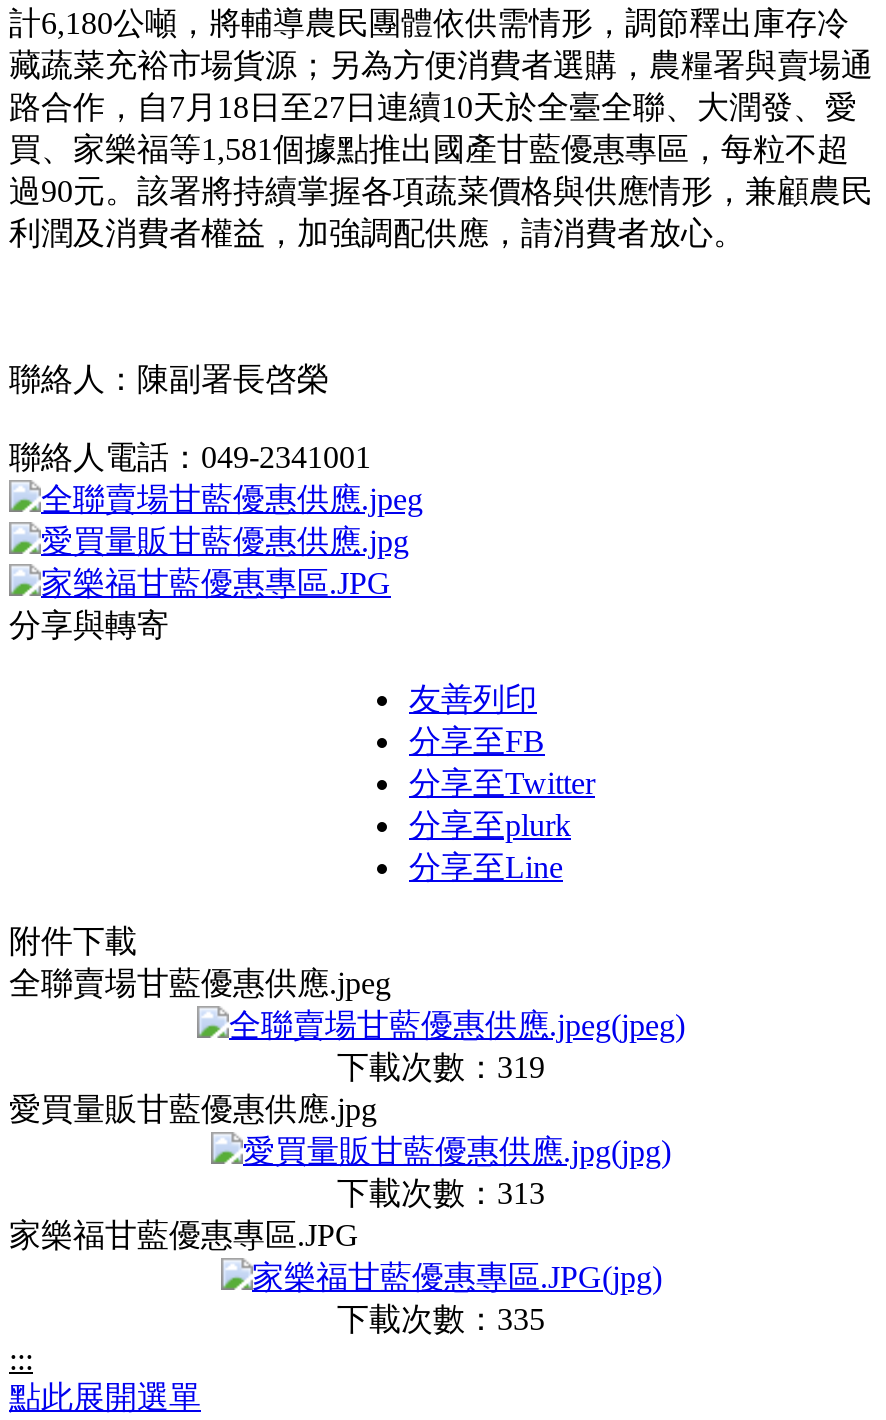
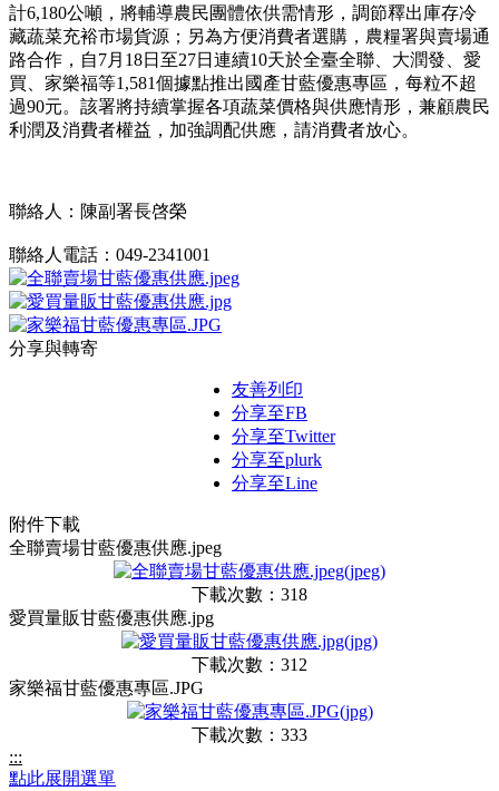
- 下載次數：319
+ 下載次數：318

- 下載次數：313
+ 下載次數：312

- 下載次數：335
+ 下載次數：333
